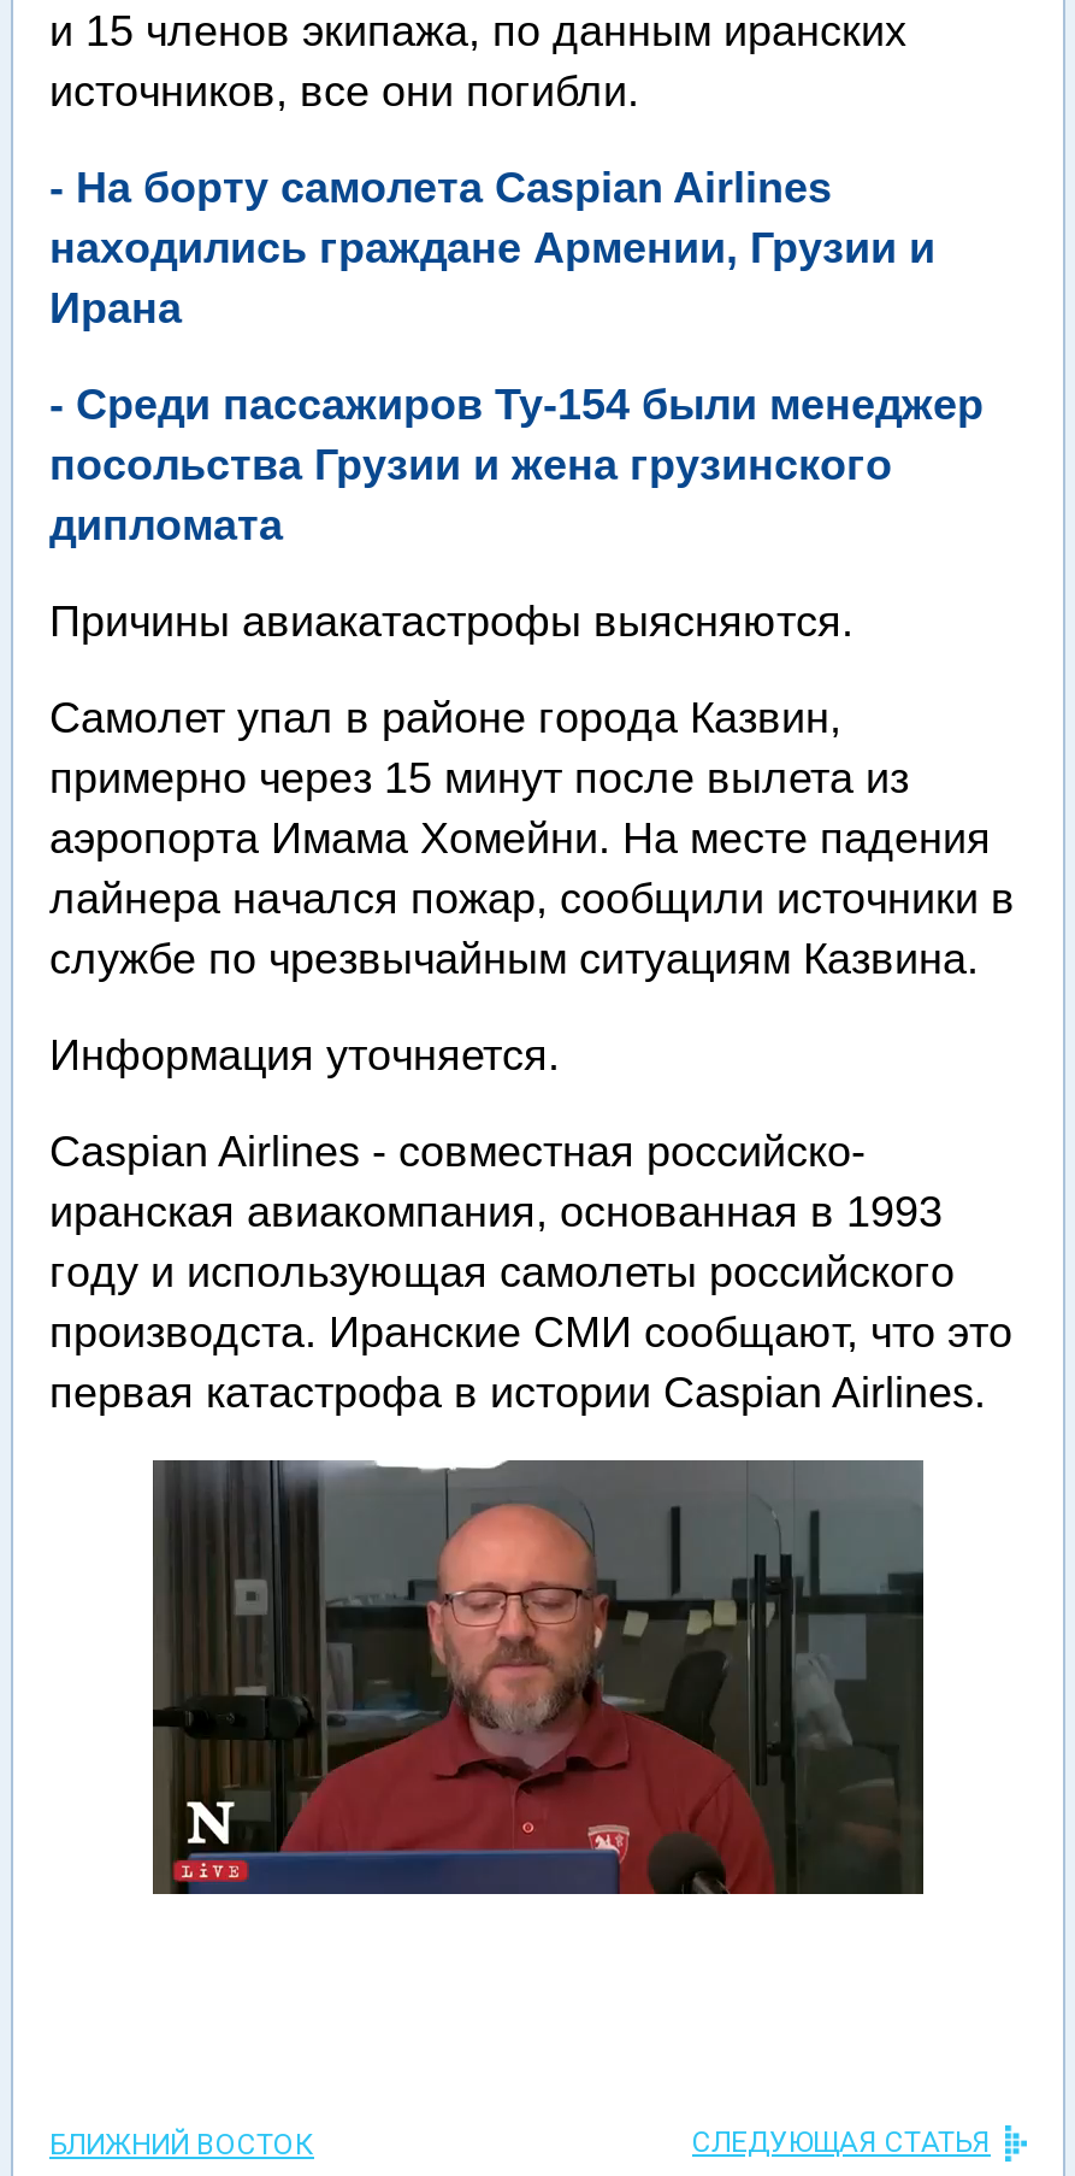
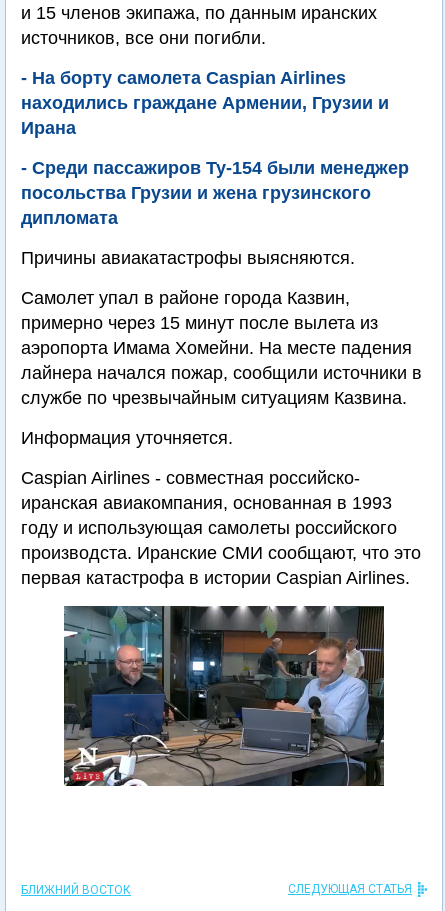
- [image]
+ [image]
